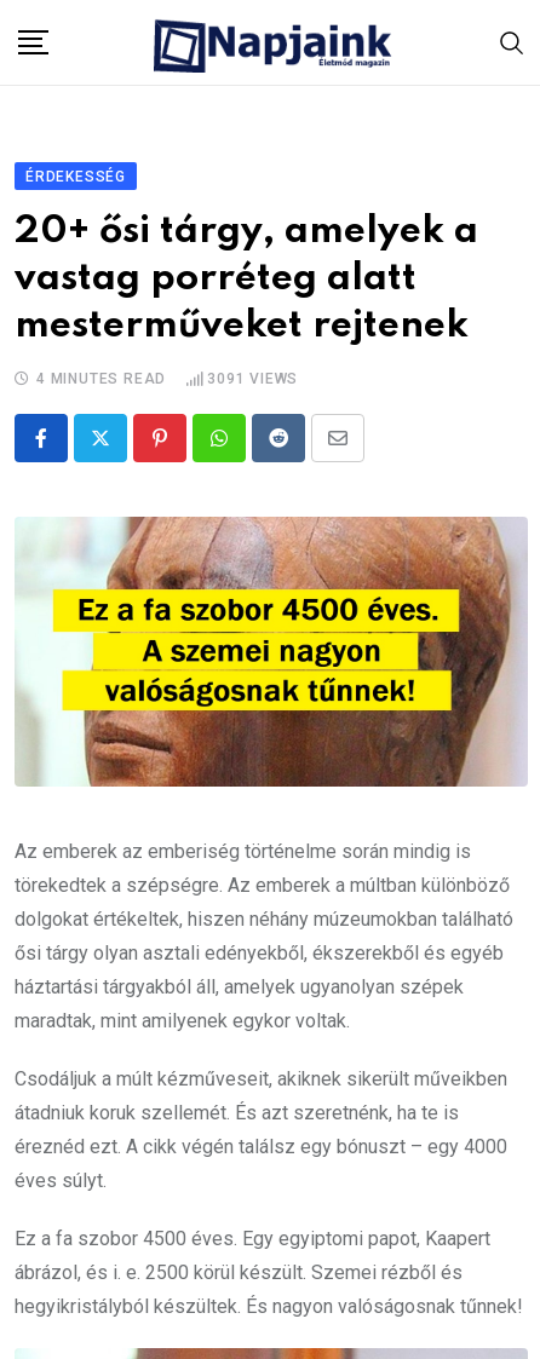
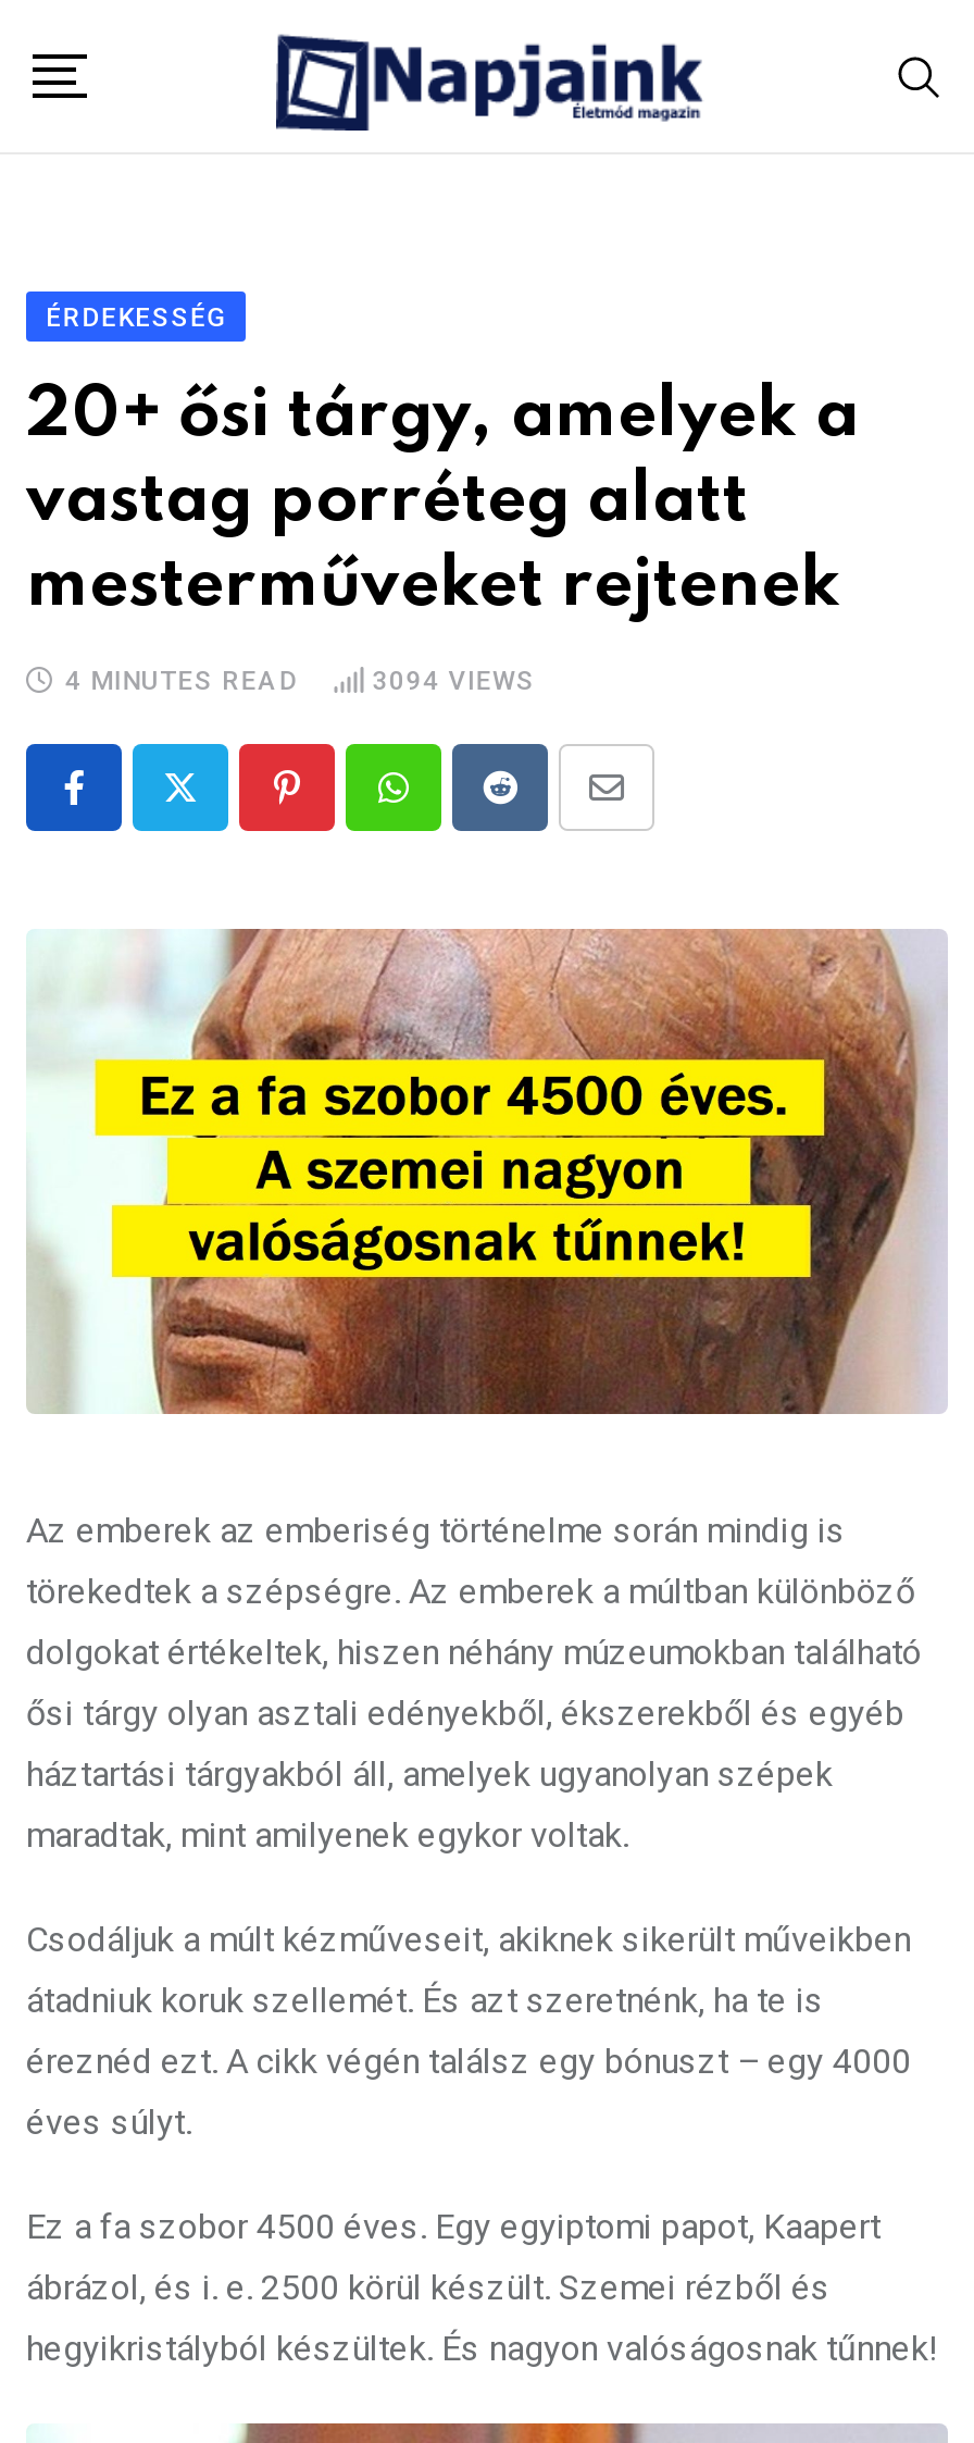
- 3091 VIEWS
+ 3094 VIEWS
